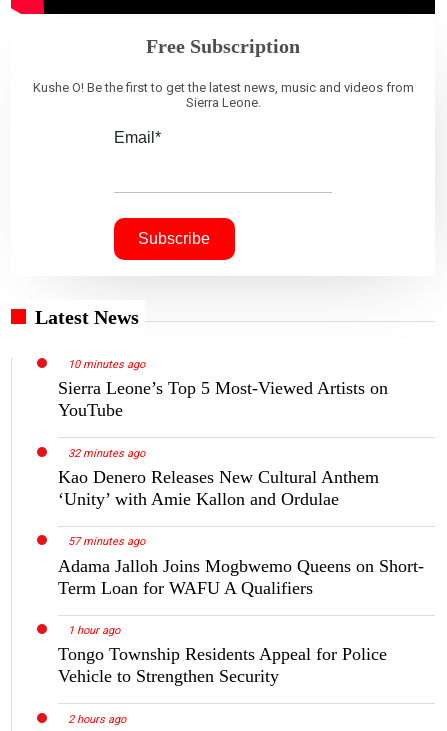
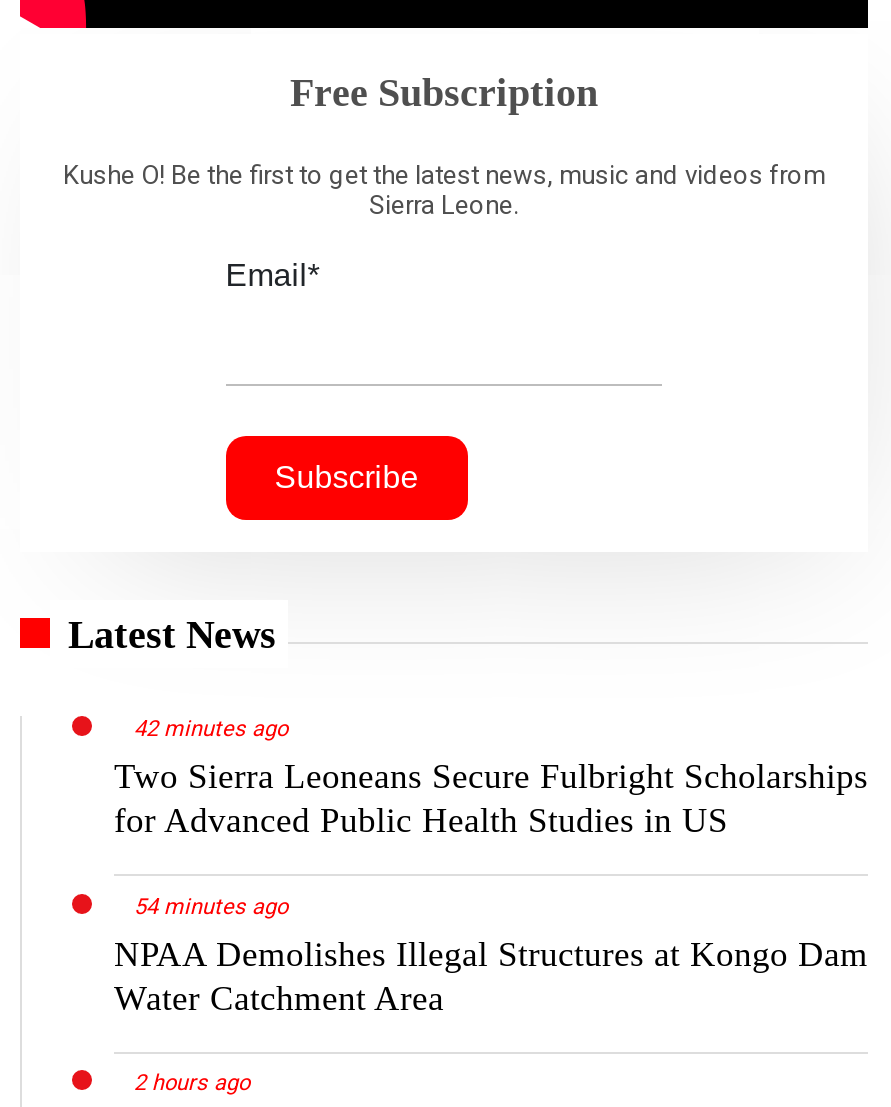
- 10 minutes ago
- Sierra Leone’s Top 5 Most-Viewed Artists on
- YouTube
- 32 minutes ago
- Kao Denero Releases New Cultural Anthem
- ‘Unity’ with Amie Kallon and Ordulae
- 57 minutes ago
- Adama Jalloh Joins Mogbwemo Queens on Short-
- Term Loan for WAFU A Qualifiers
- 1 hour ago
- Tongo Township Residents Appeal for Police
- Vehicle to Strengthen Security
+ 42 minutes ago
+ Two Sierra Leoneans Secure Fulbright Scholarships
+ for Advanced Public Health Studies in US
+ 54 minutes ago
+ NPAA Demolishes Illegal Structures at Kongo Dam
+ Water Catchment Area
